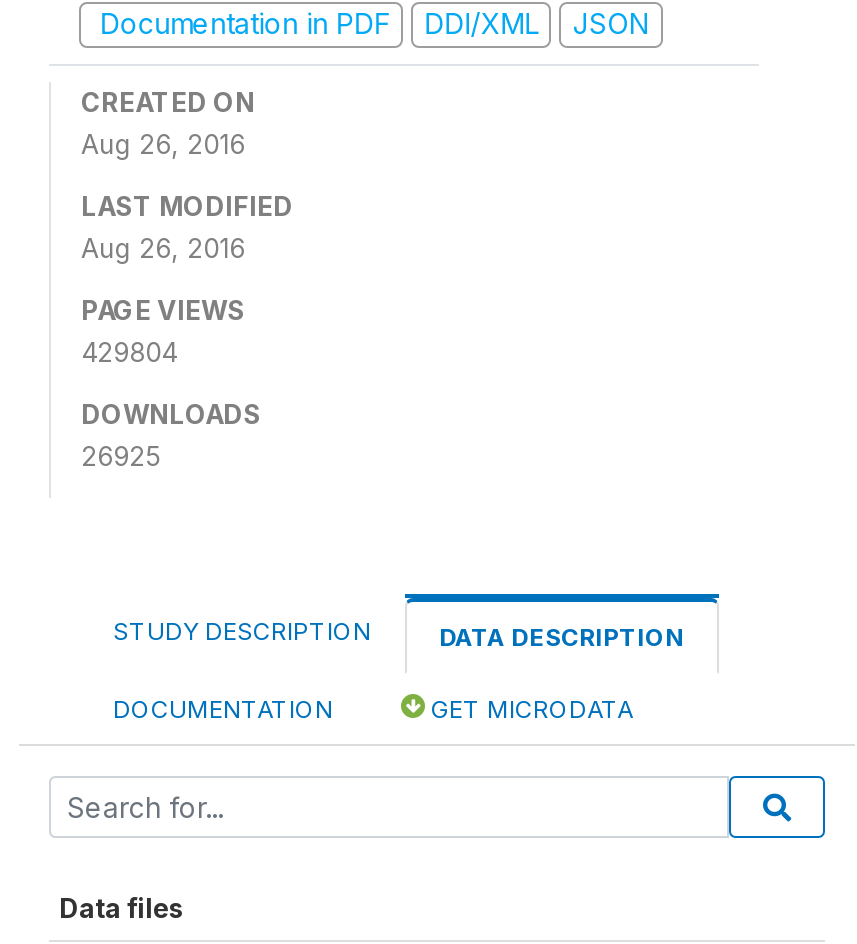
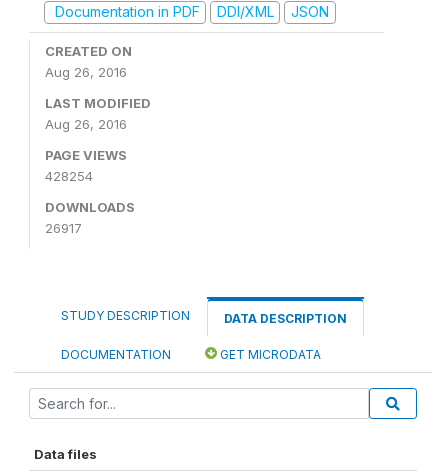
- 429804
+ 428254

- 26925
+ 26917
